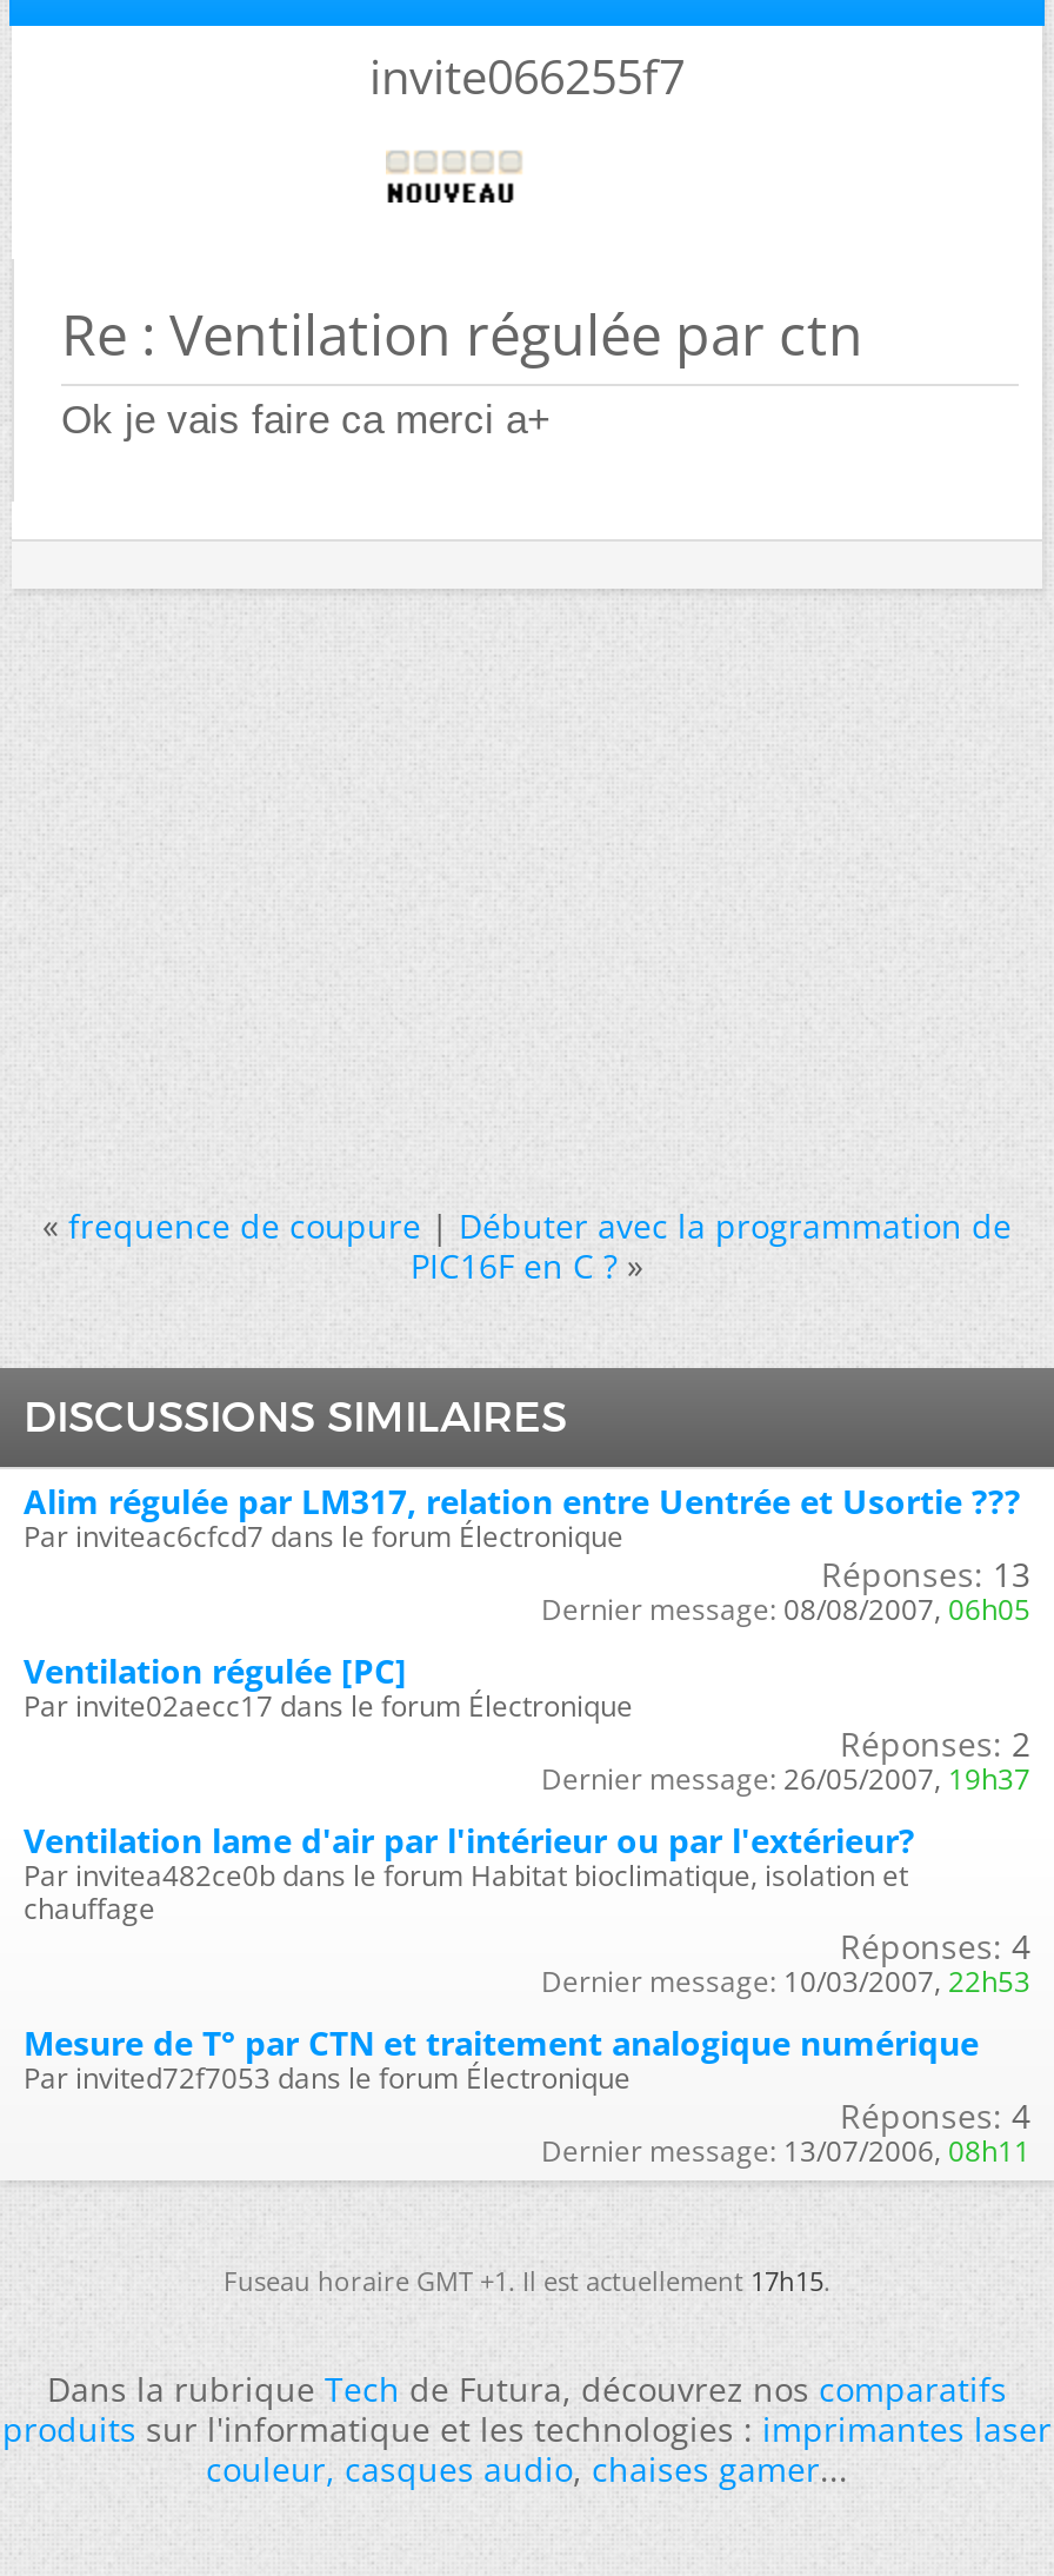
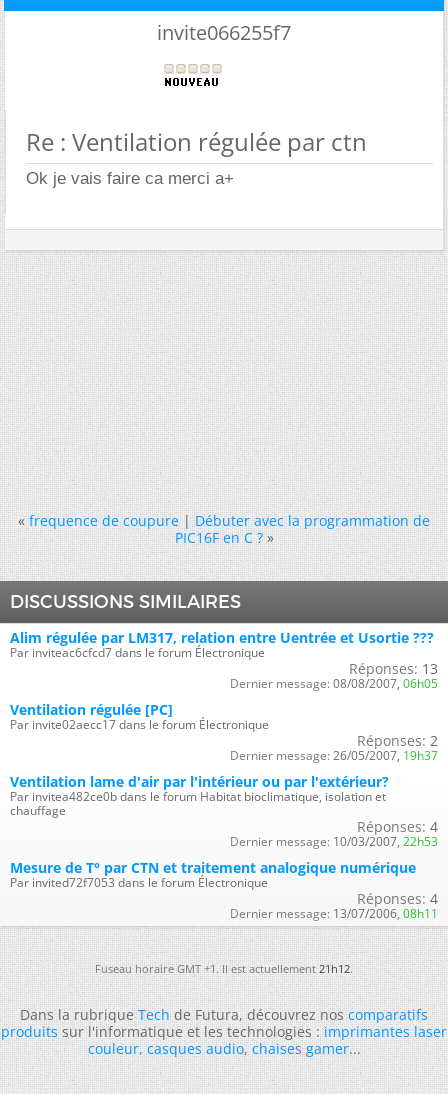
- Fuseau horaire GMT +1. Il est actuellement 17h15.
+ Fuseau horaire GMT +1. Il est actuellement 21h12.
